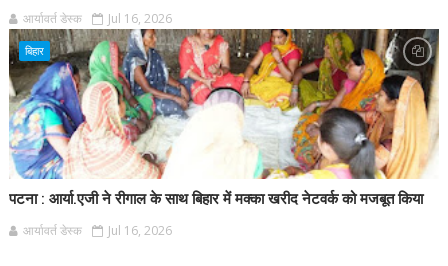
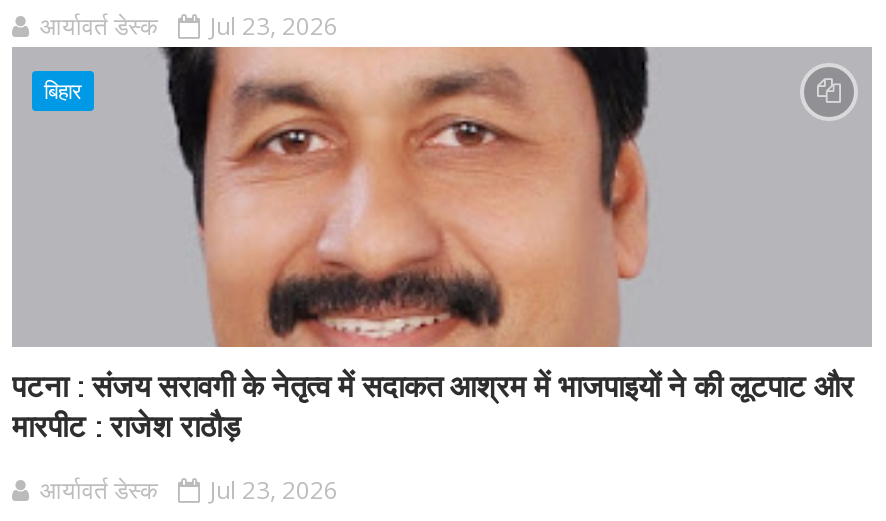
- आर्यावर्त डेस्क Jul 16, 2026
+ आर्यावर्त डेस्क Jul 23, 2026

- [image]
- पटना : आर्या.एजी ने रीगाल के साथ बिहार में मक्का खरीद नेटवर्क को मजबूत किया
+ [image]
+ पटना : संजय सरावगी के नेतृत्व में सदाकत आश्रम में भाजपाइयों ने की लूटपाट और
+ मारपीट : राजेश राठौड़

- आर्यावर्त डेस्क Jul 16, 2026
+ आर्यावर्त डेस्क Jul 23, 2026
